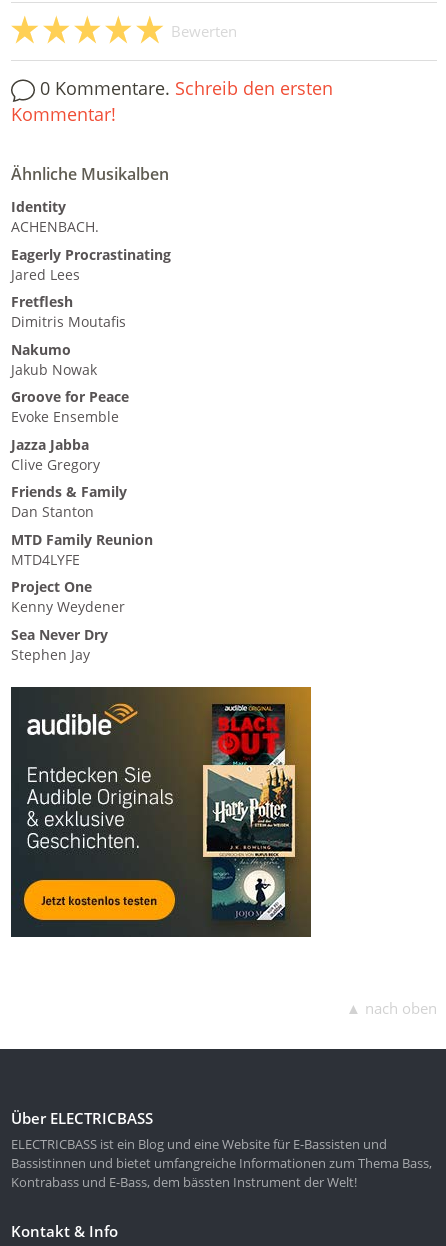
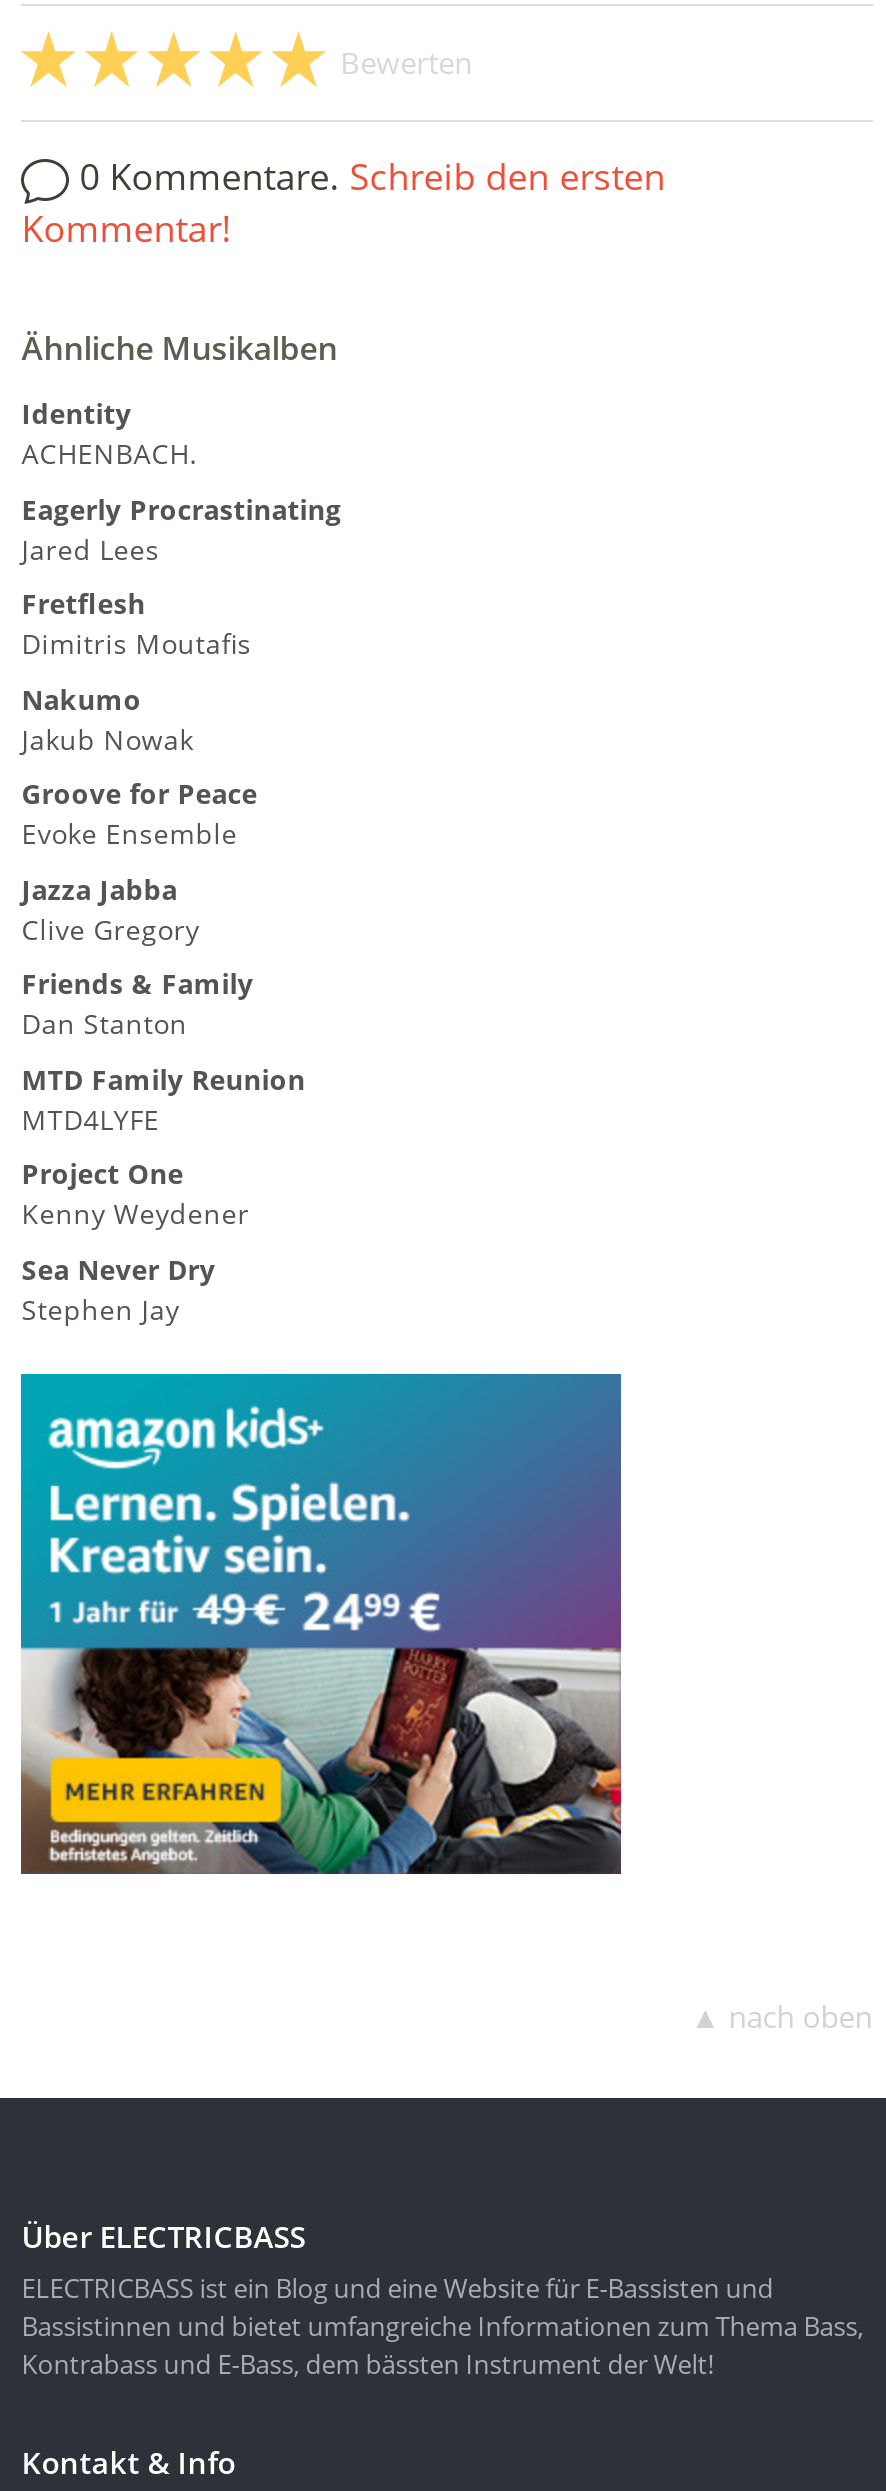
- [image]
+ [image]
